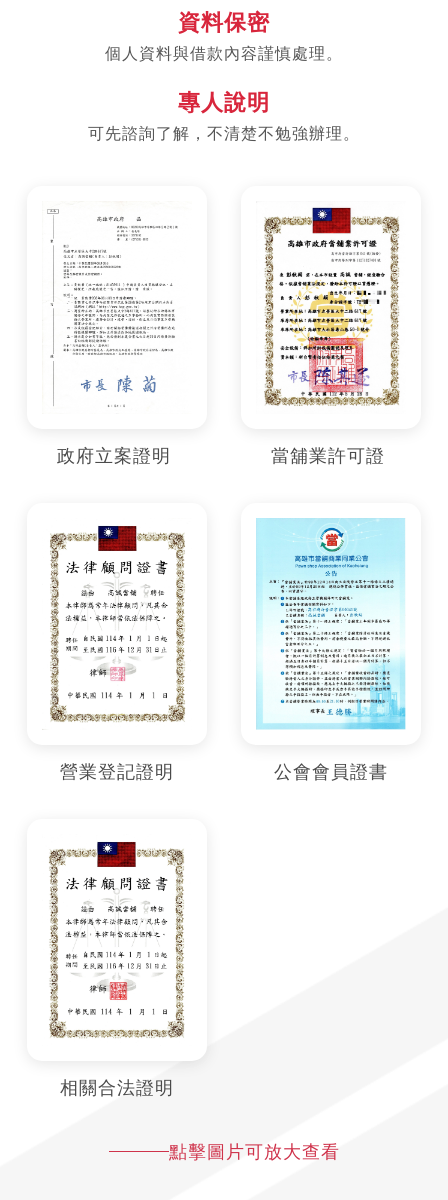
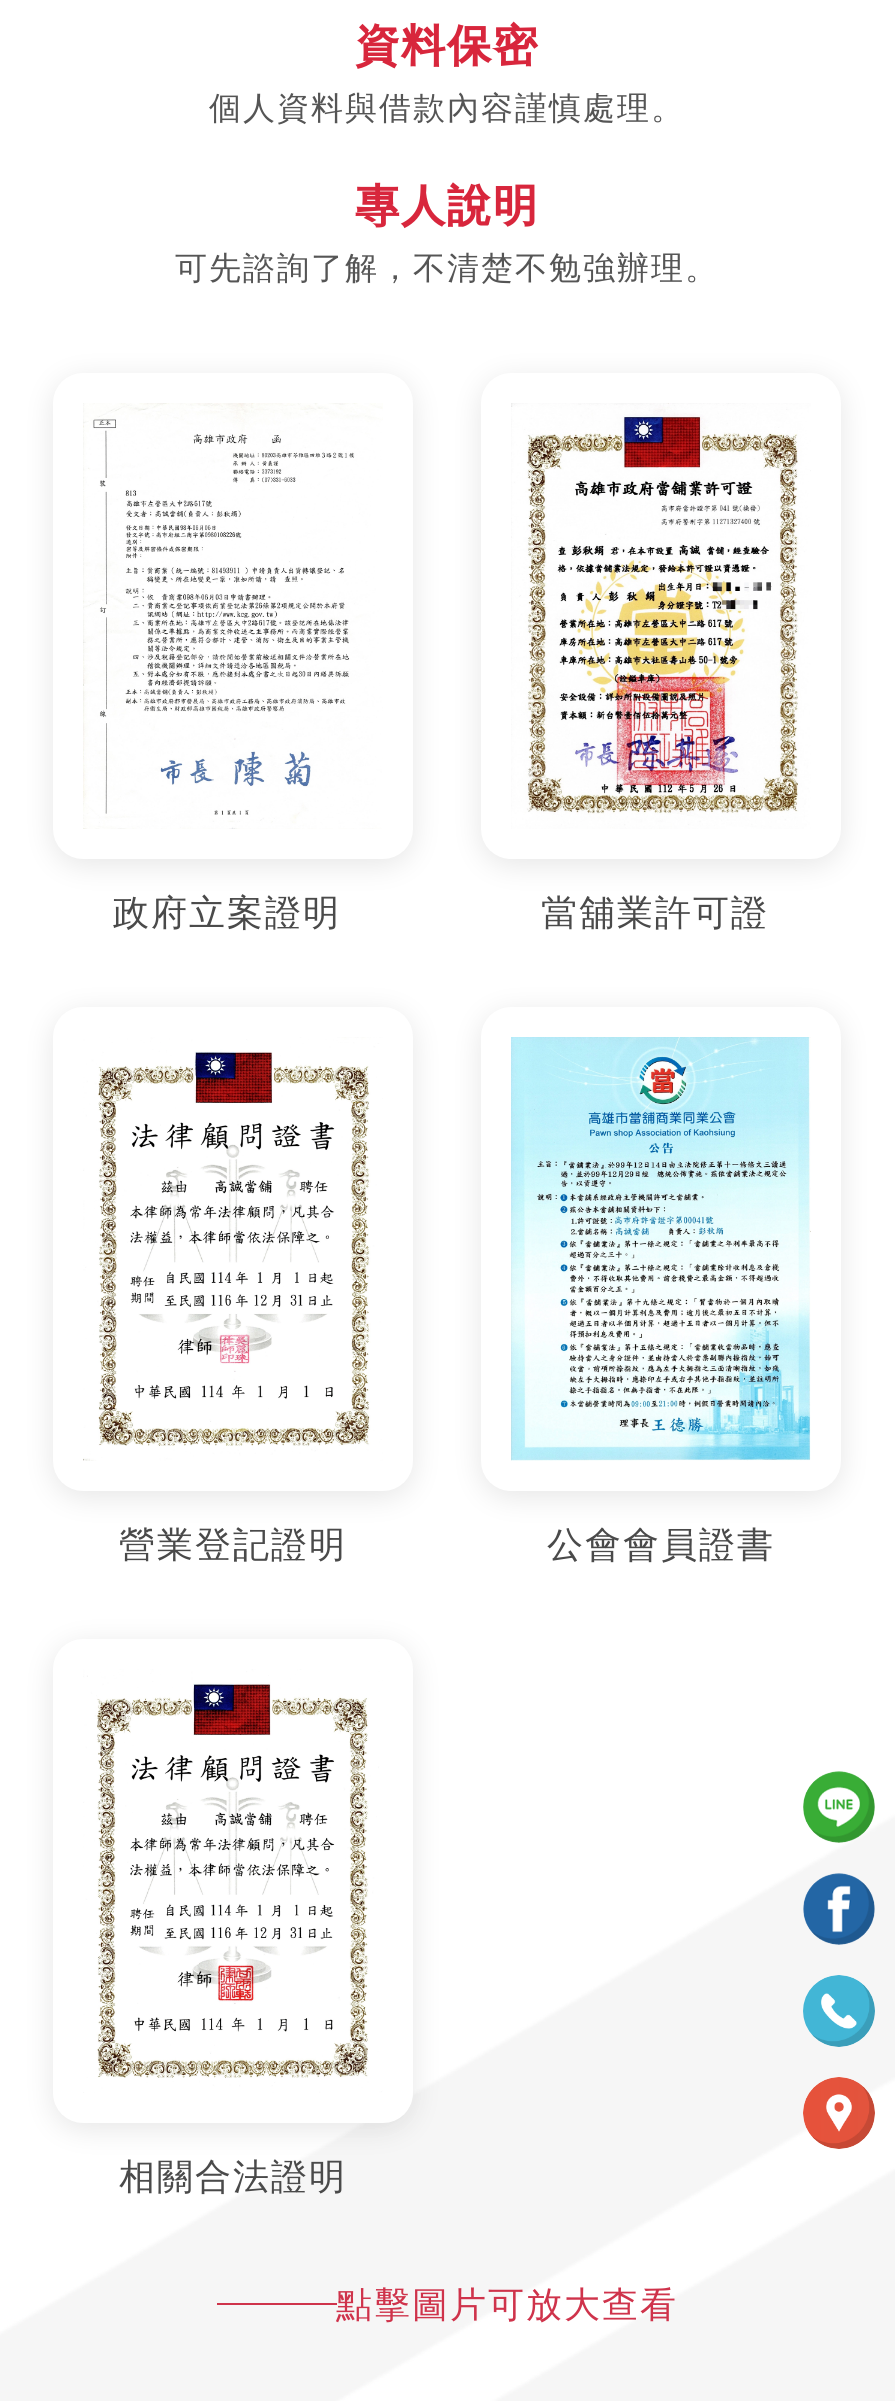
+ [image]

+ [image]

+ [image]

+ [image]
